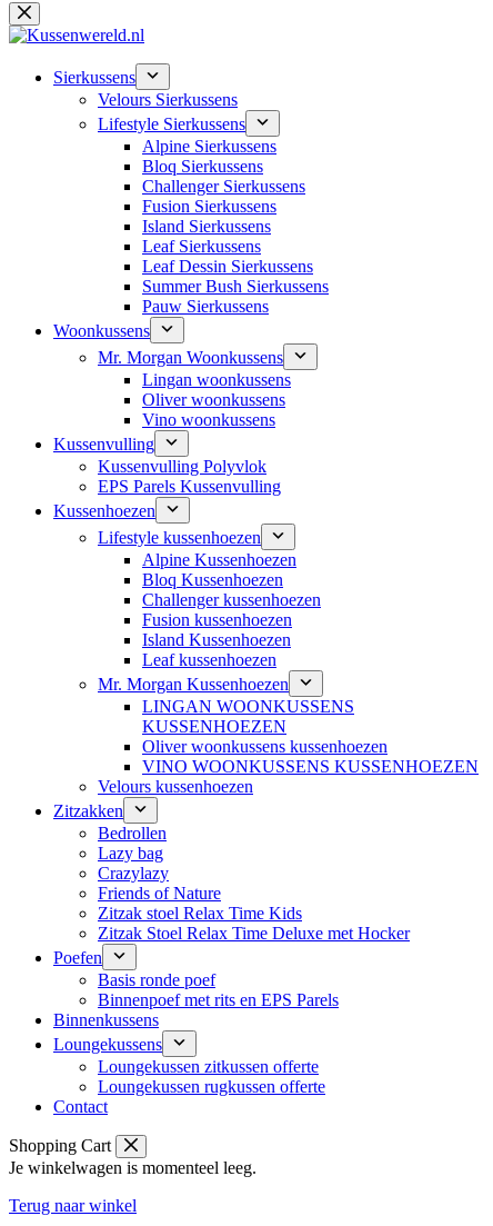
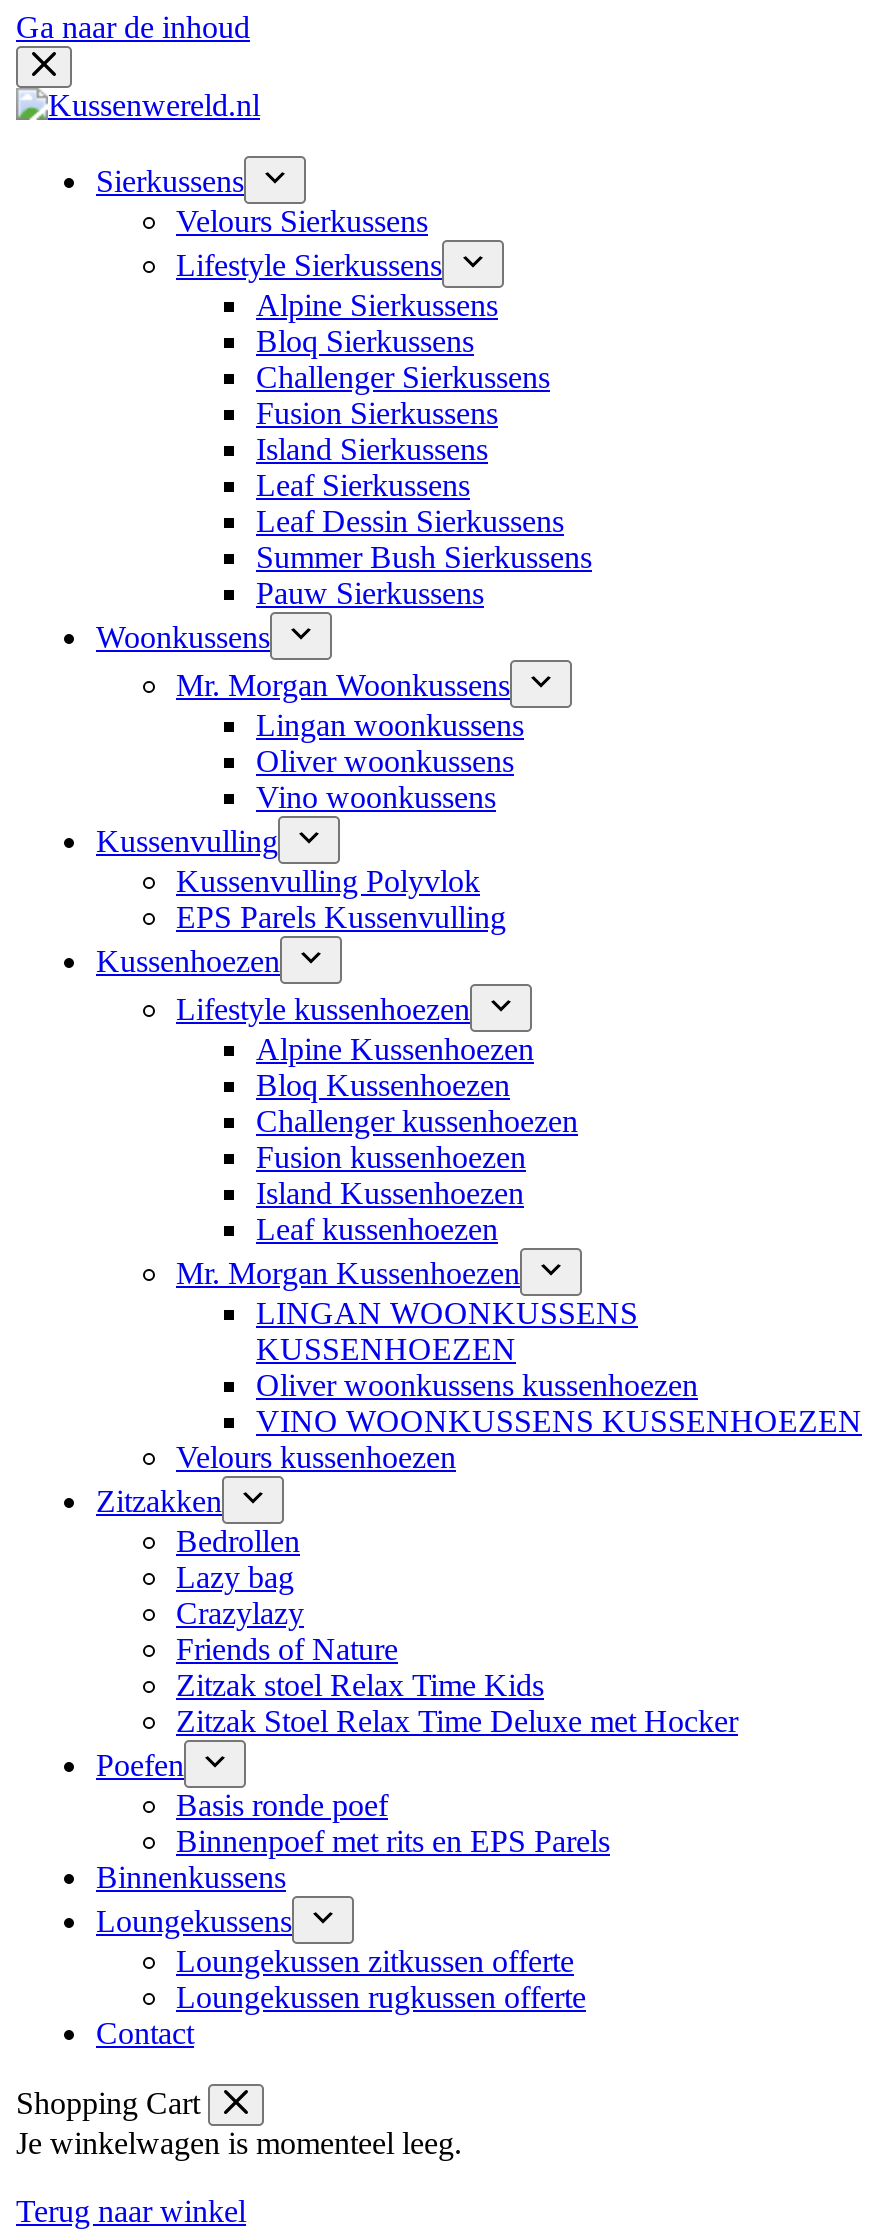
+ Ga naar de inhoud
